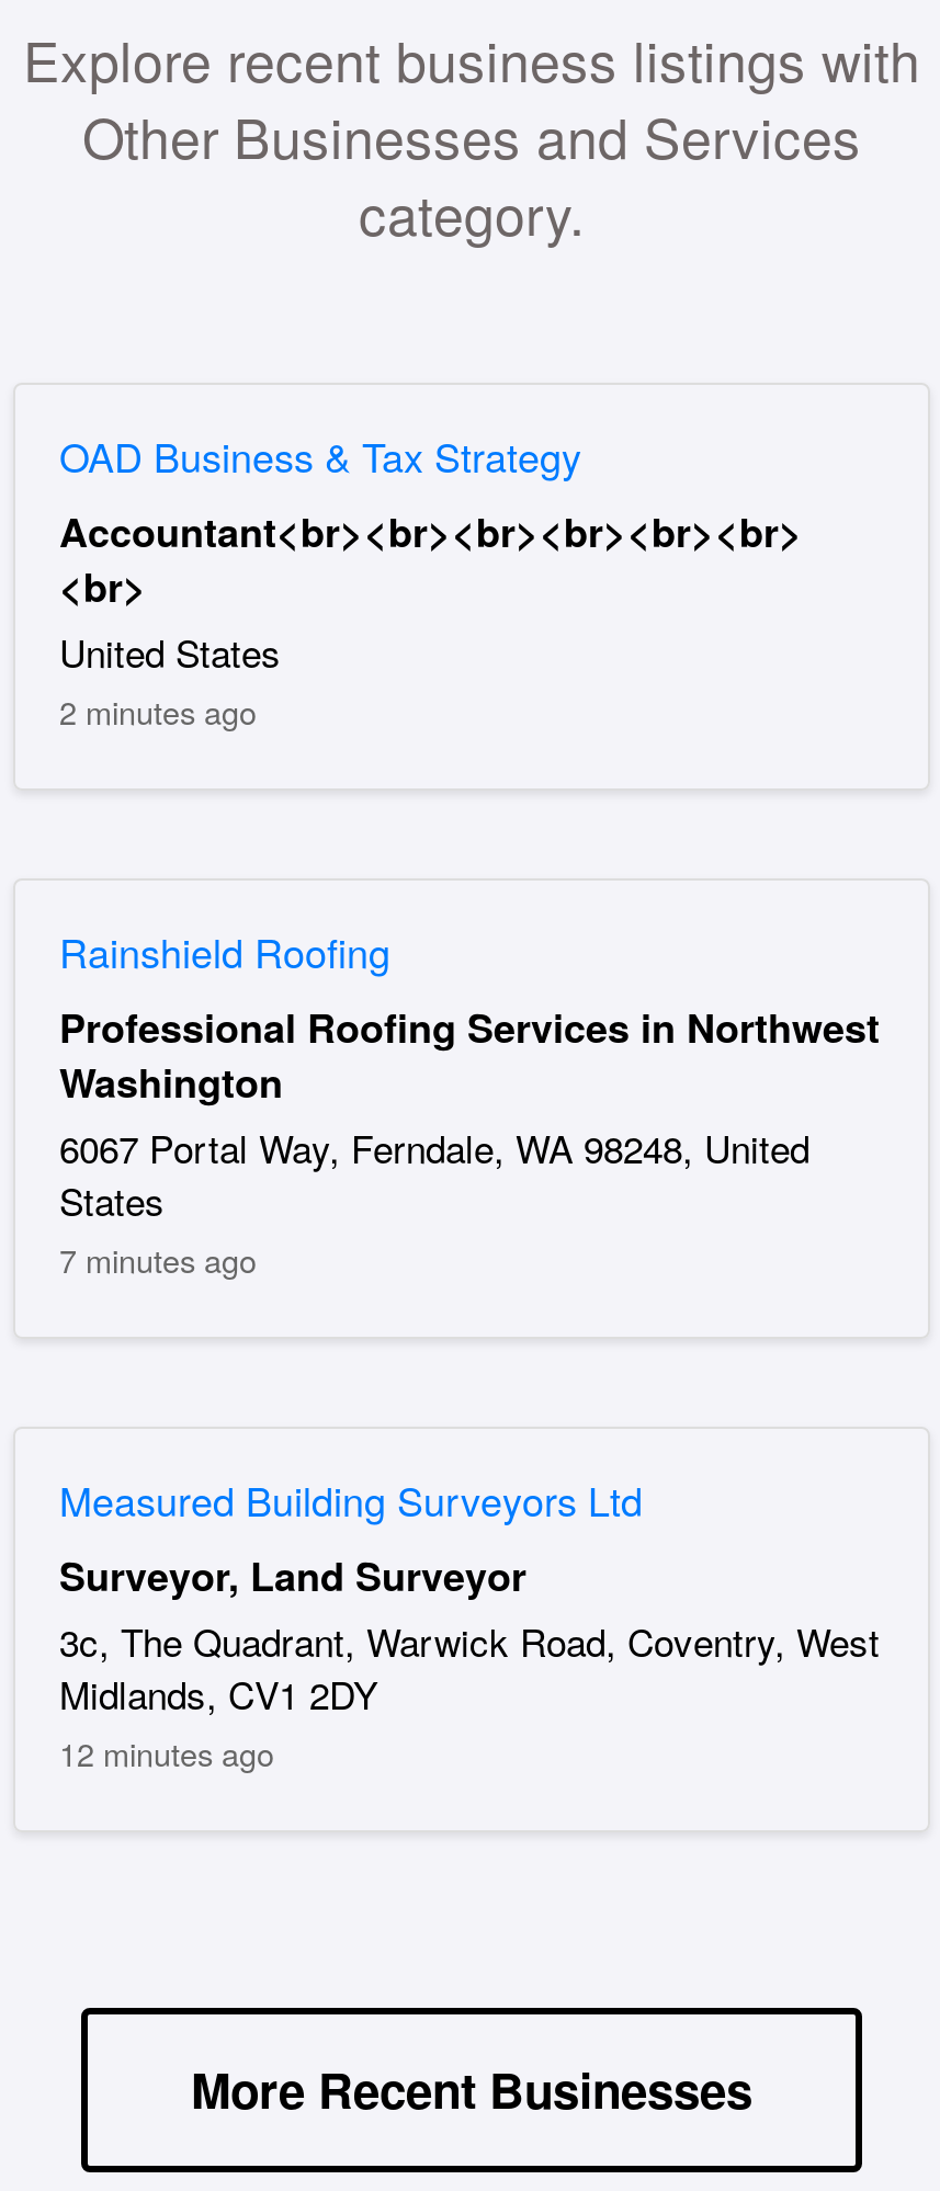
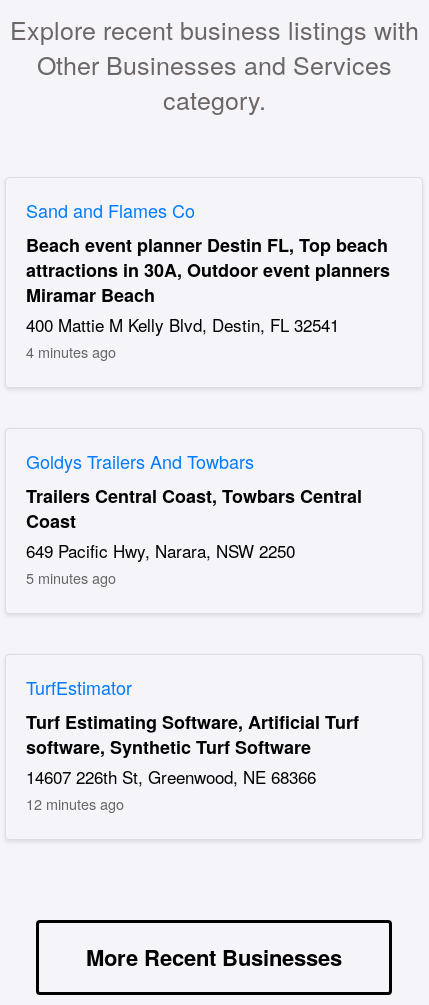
- OAD Business & Tax Strategy
- Accountant<br><br><br><br><br><br>
- <br>
- United States
- 2 minutes ago
+ Sand and Flames Co
+ Beach event planner Destin FL, Top beach
+ attractions in 30A, Outdoor event planners
+ Miramar Beach
+ 400 Mattie M Kelly Blvd, Destin, FL 32541
+ 4 minutes ago

- Rainshield Roofing
- Professional Roofing Services in Northwest
- Washington
- 6067 Portal Way, Ferndale, WA 98248, United
- States
- 7 minutes ago
+ Goldys Trailers And Towbars
+ Trailers Central Coast, Towbars Central
+ Coast
+ 649 Pacific Hwy, Narara, NSW 2250
+ 5 minutes ago

- Measured Building Surveyors Ltd
- Surveyor, Land Surveyor
- 3c, The Quadrant, Warwick Road, Coventry, West
- Midlands, CV1 2DY
+ TurfEstimator
+ Turf Estimating Software, Artificial Turf
+ software, Synthetic Turf Software
+ 14607 226th St, Greenwood, NE 68366
